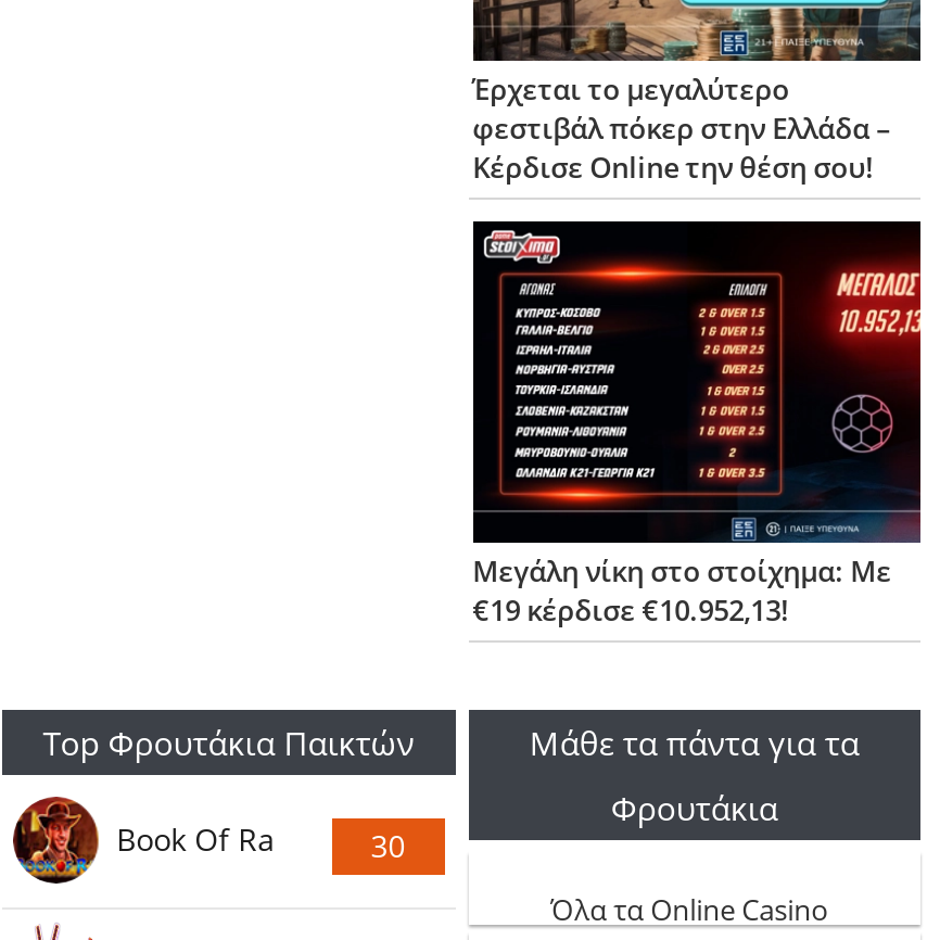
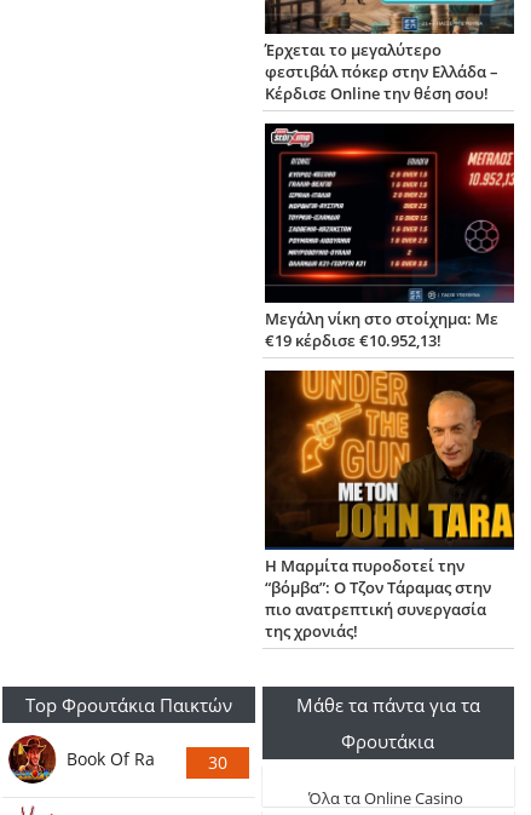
+ [image]
+ Η Μαρμίτα πυροδοτεί την
+ “βόμβα”: Ο Τζον Τάραμας στην
+ πιο ανατρεπτική συνεργασία
+ της χρονιάς!
